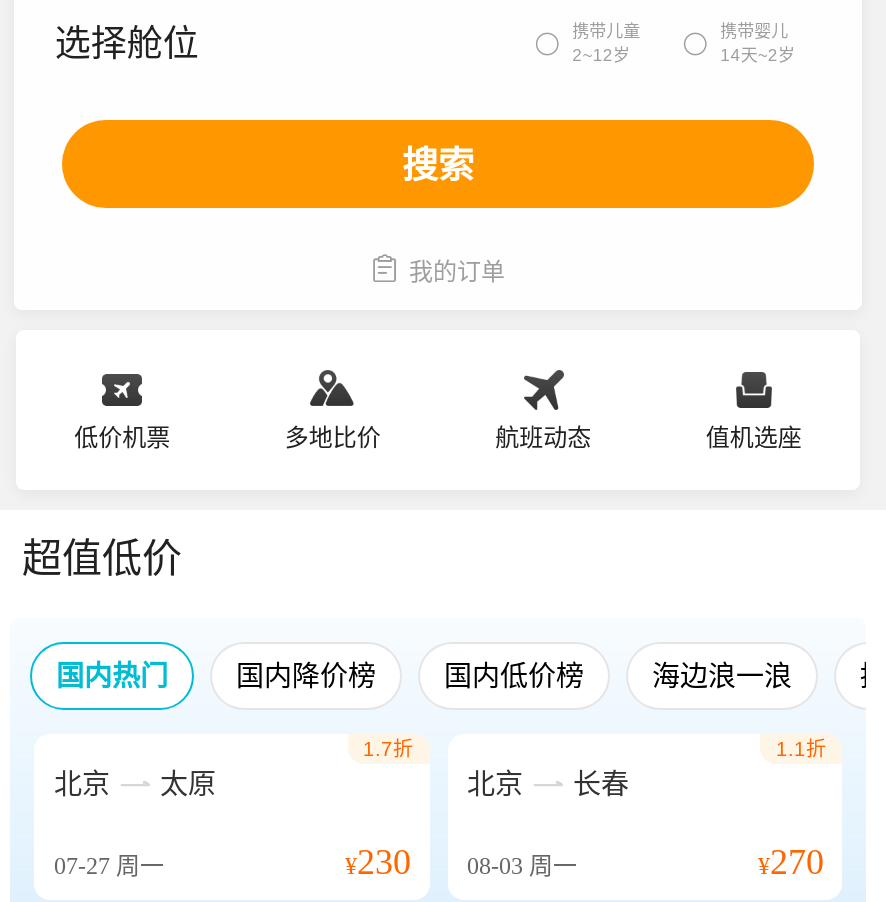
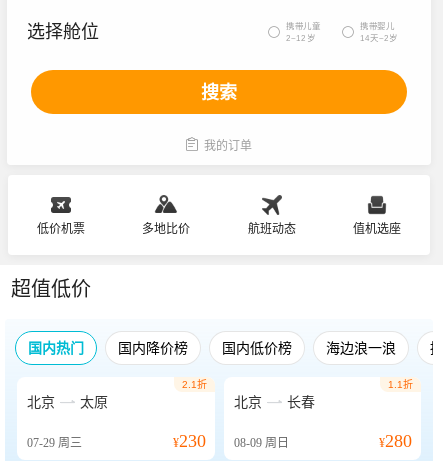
- 1.7折
+ 2.1折

- 07-27周一
+ 07-29周三

- ¥230 08-03周一
+ ¥230 08-09周日

- ¥270
+ ¥280
